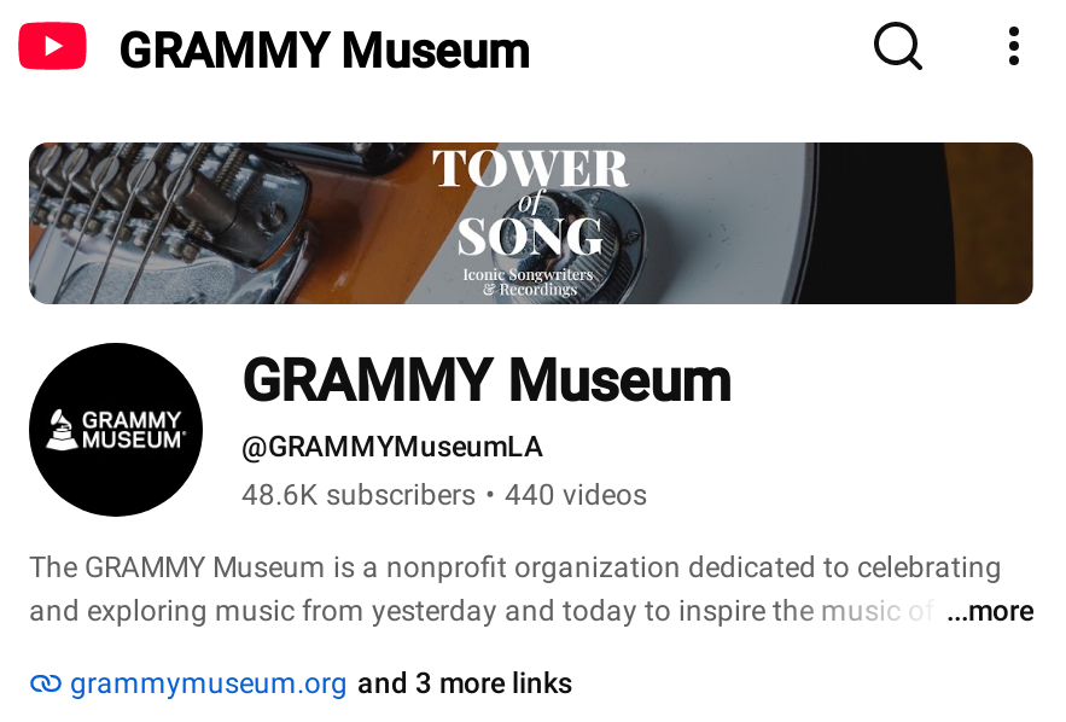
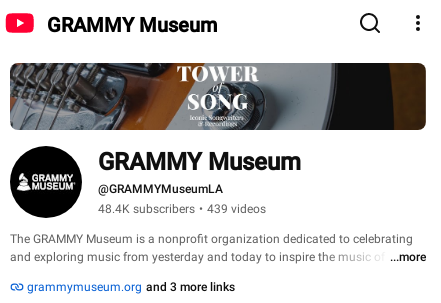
- 48.6K subscribers • 440 videos
+ 48.4K subscribers • 439 videos
